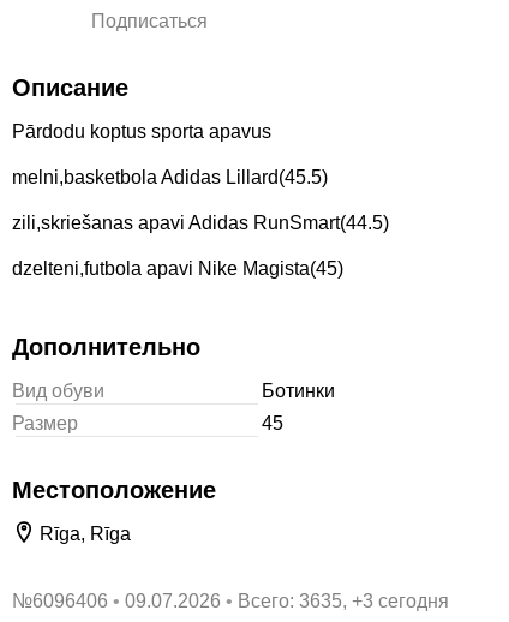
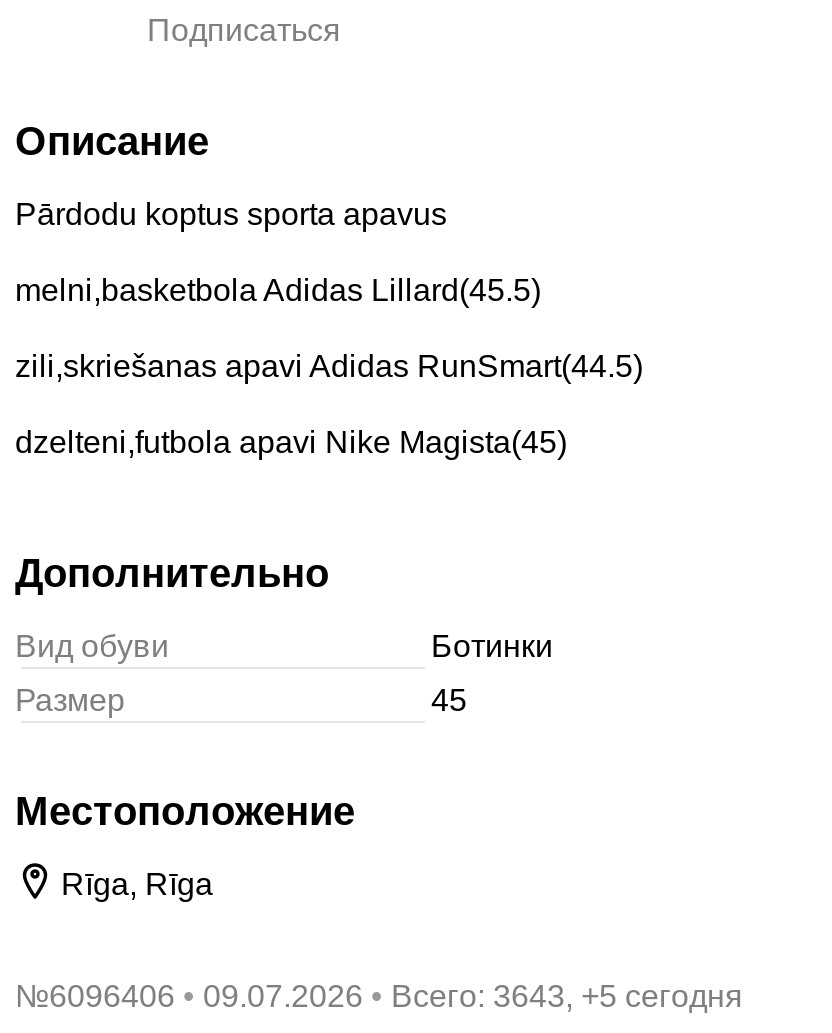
- Всего: 3635, +3 сегодня
+ Всего: 3643, +5 сегодня
